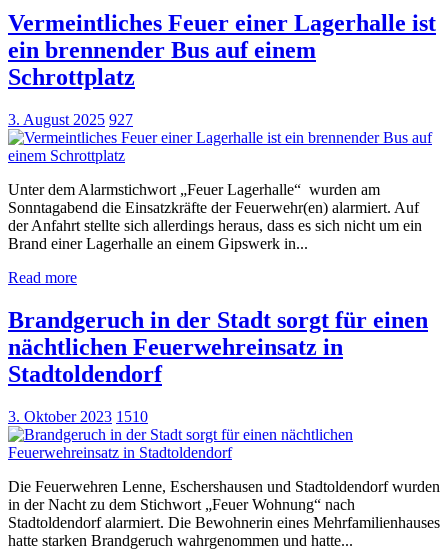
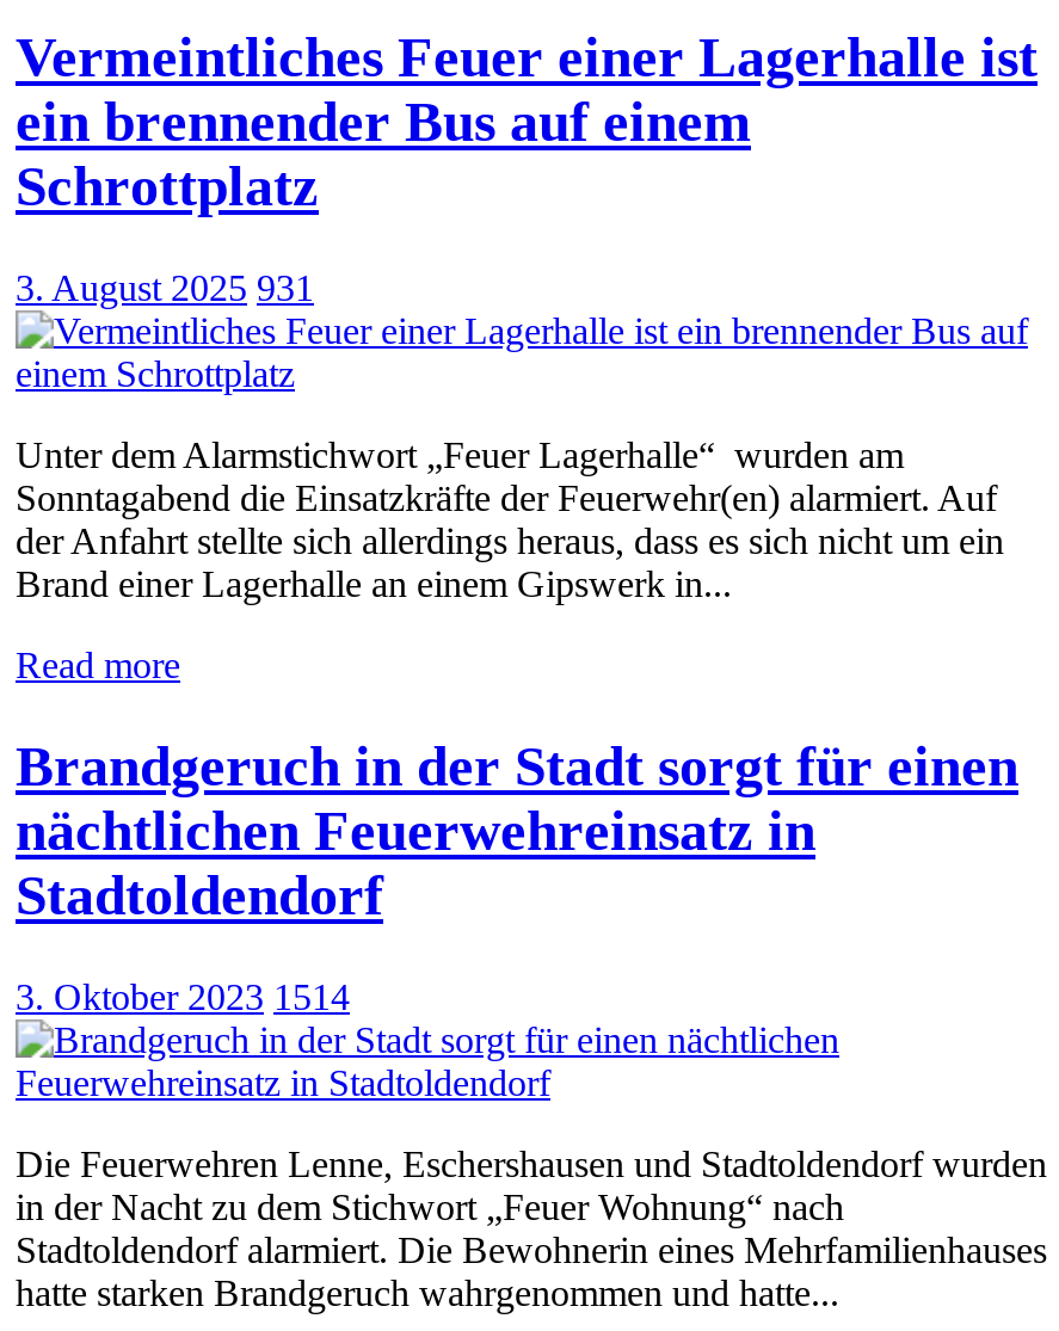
- 3. August 2025 927
+ 3. August 2025 931

- 3. Oktober 2023 1510
+ 3. Oktober 2023 1514
